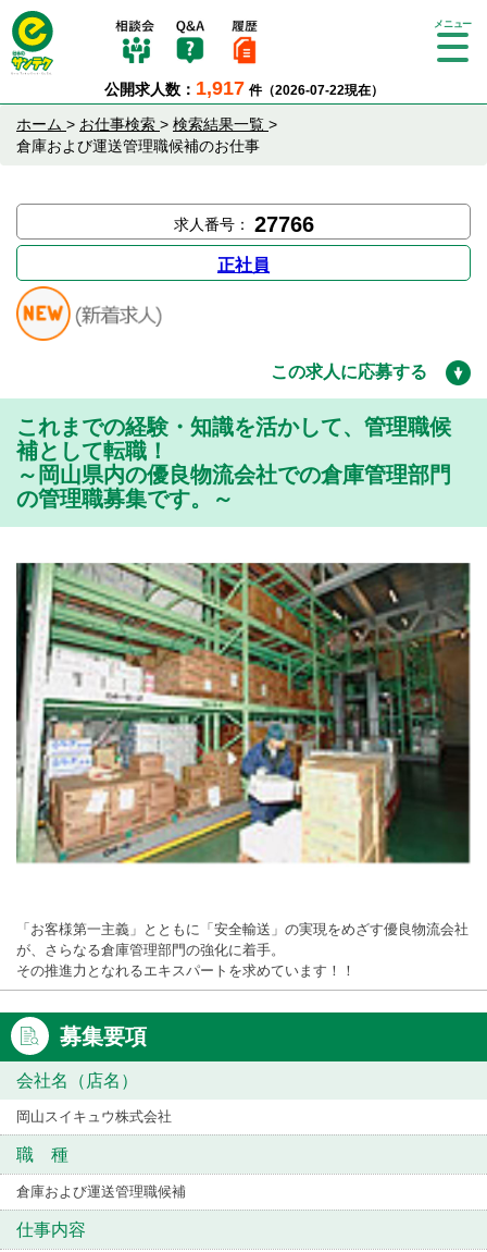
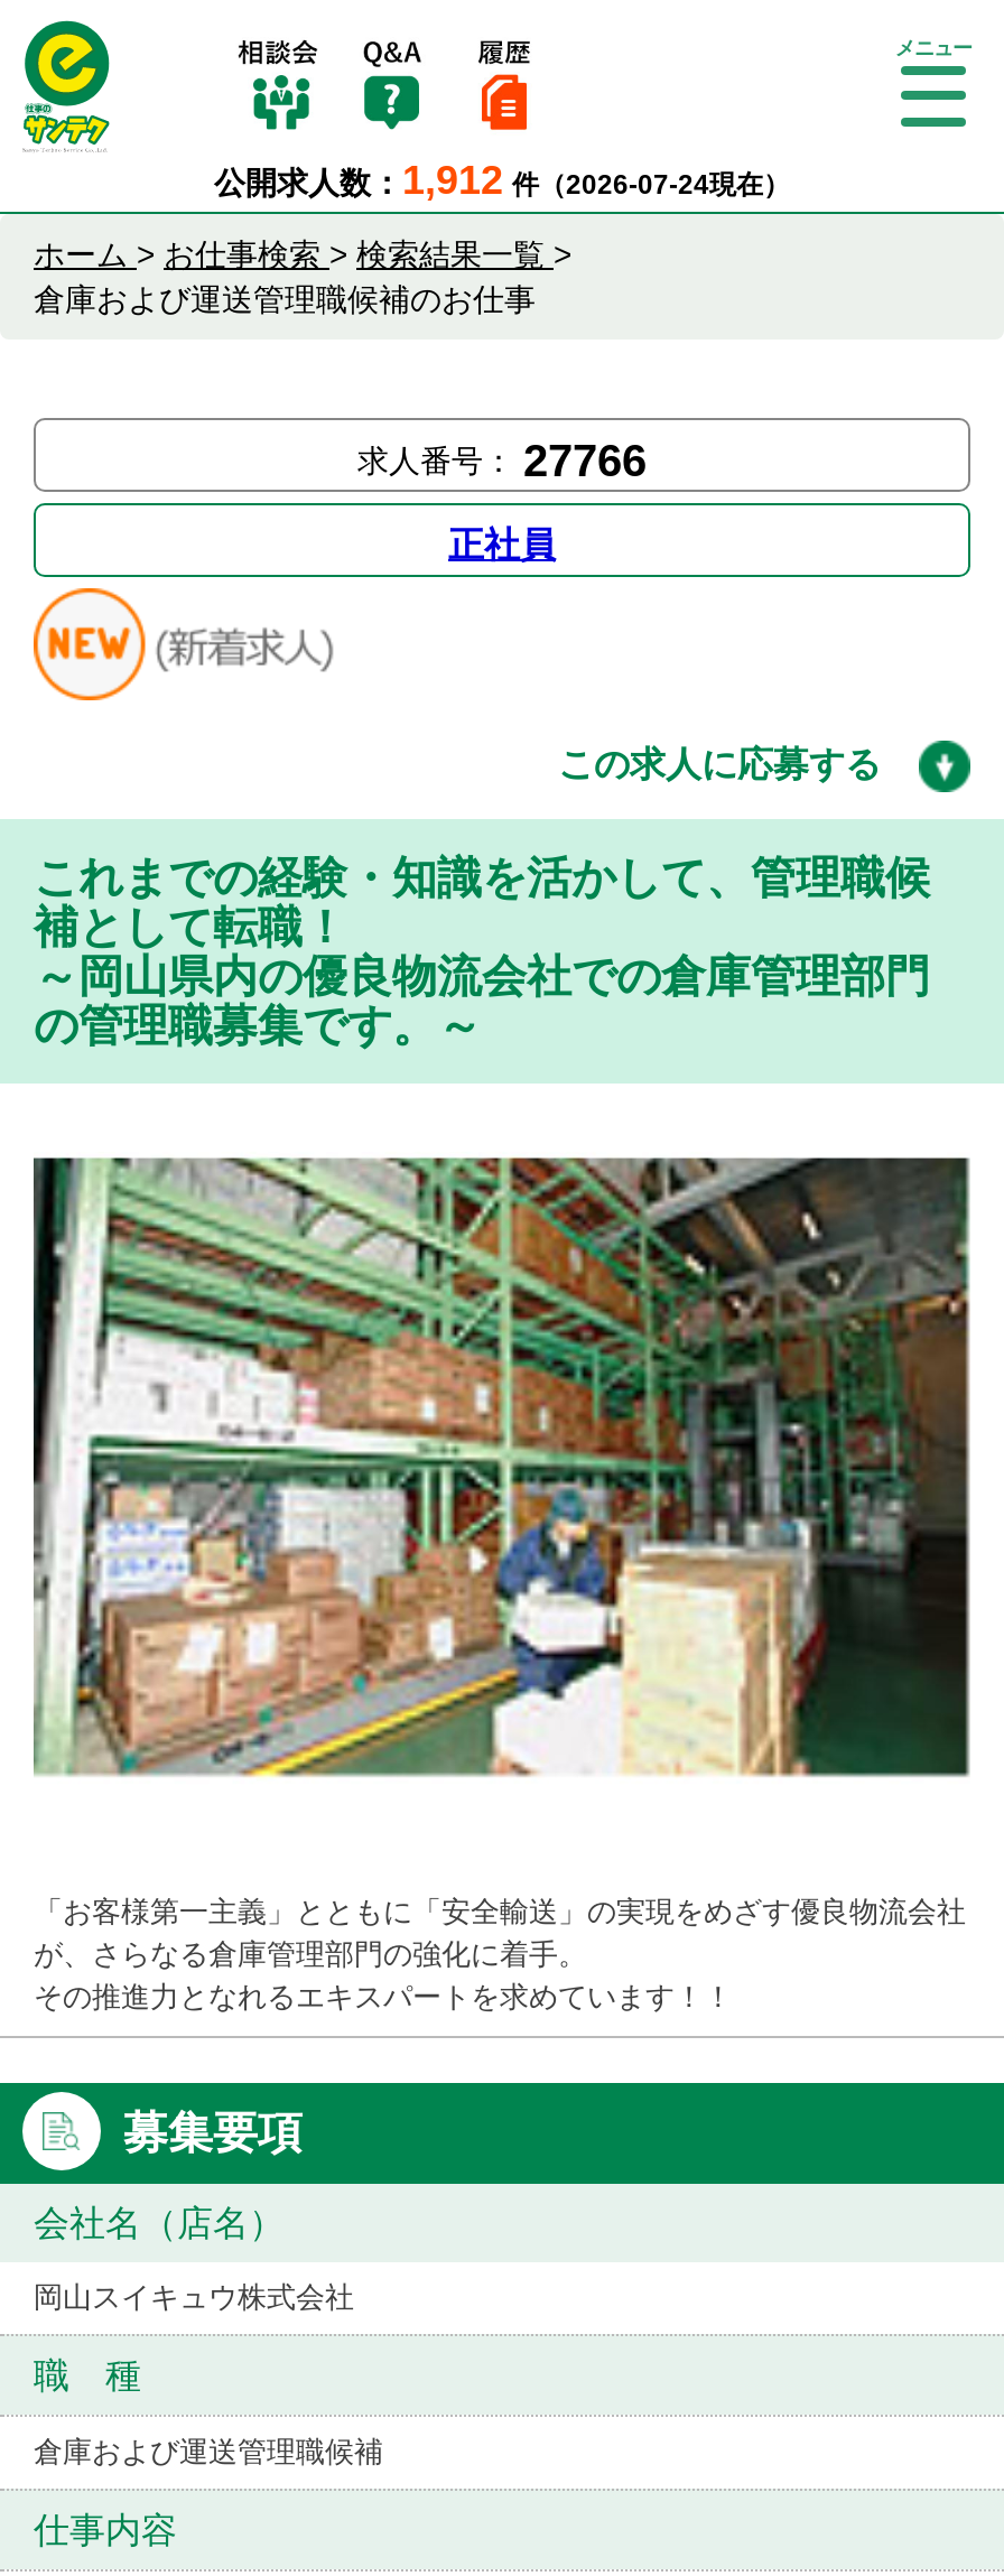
- 公開求人数：1,917 件（2026-07-22現在）
+ 公開求人数：1,912 件（2026-07-24現在）
